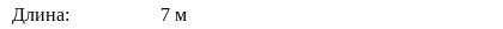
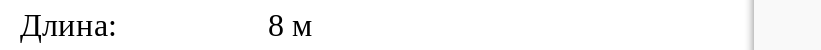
- 7 м
+ 8 м
